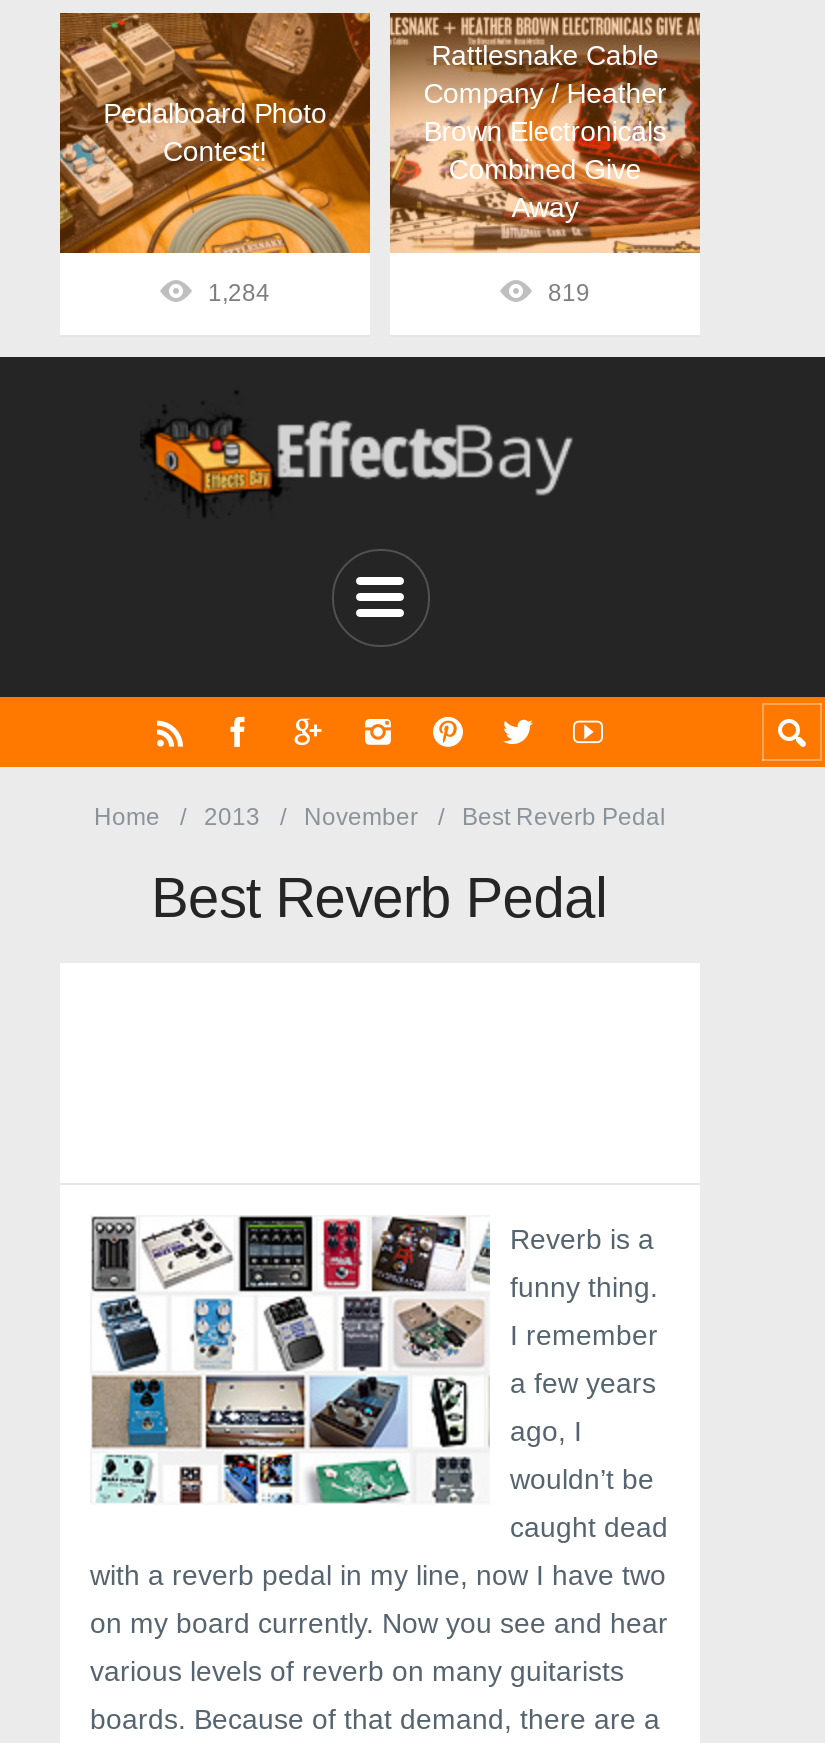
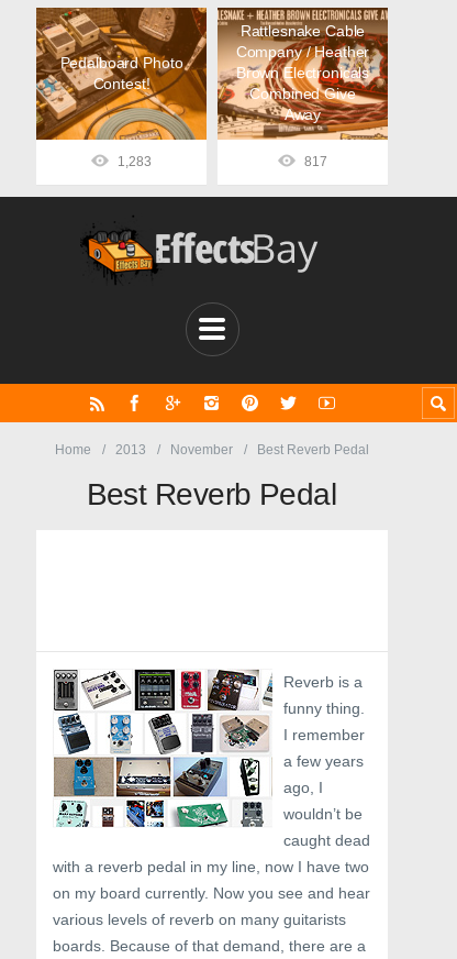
- 1,284
+ 1,283

- 819
+ 817
